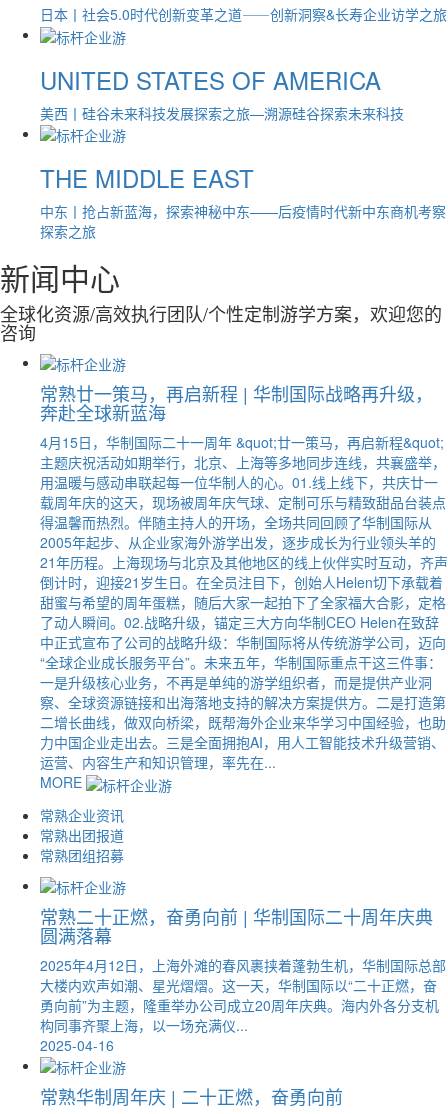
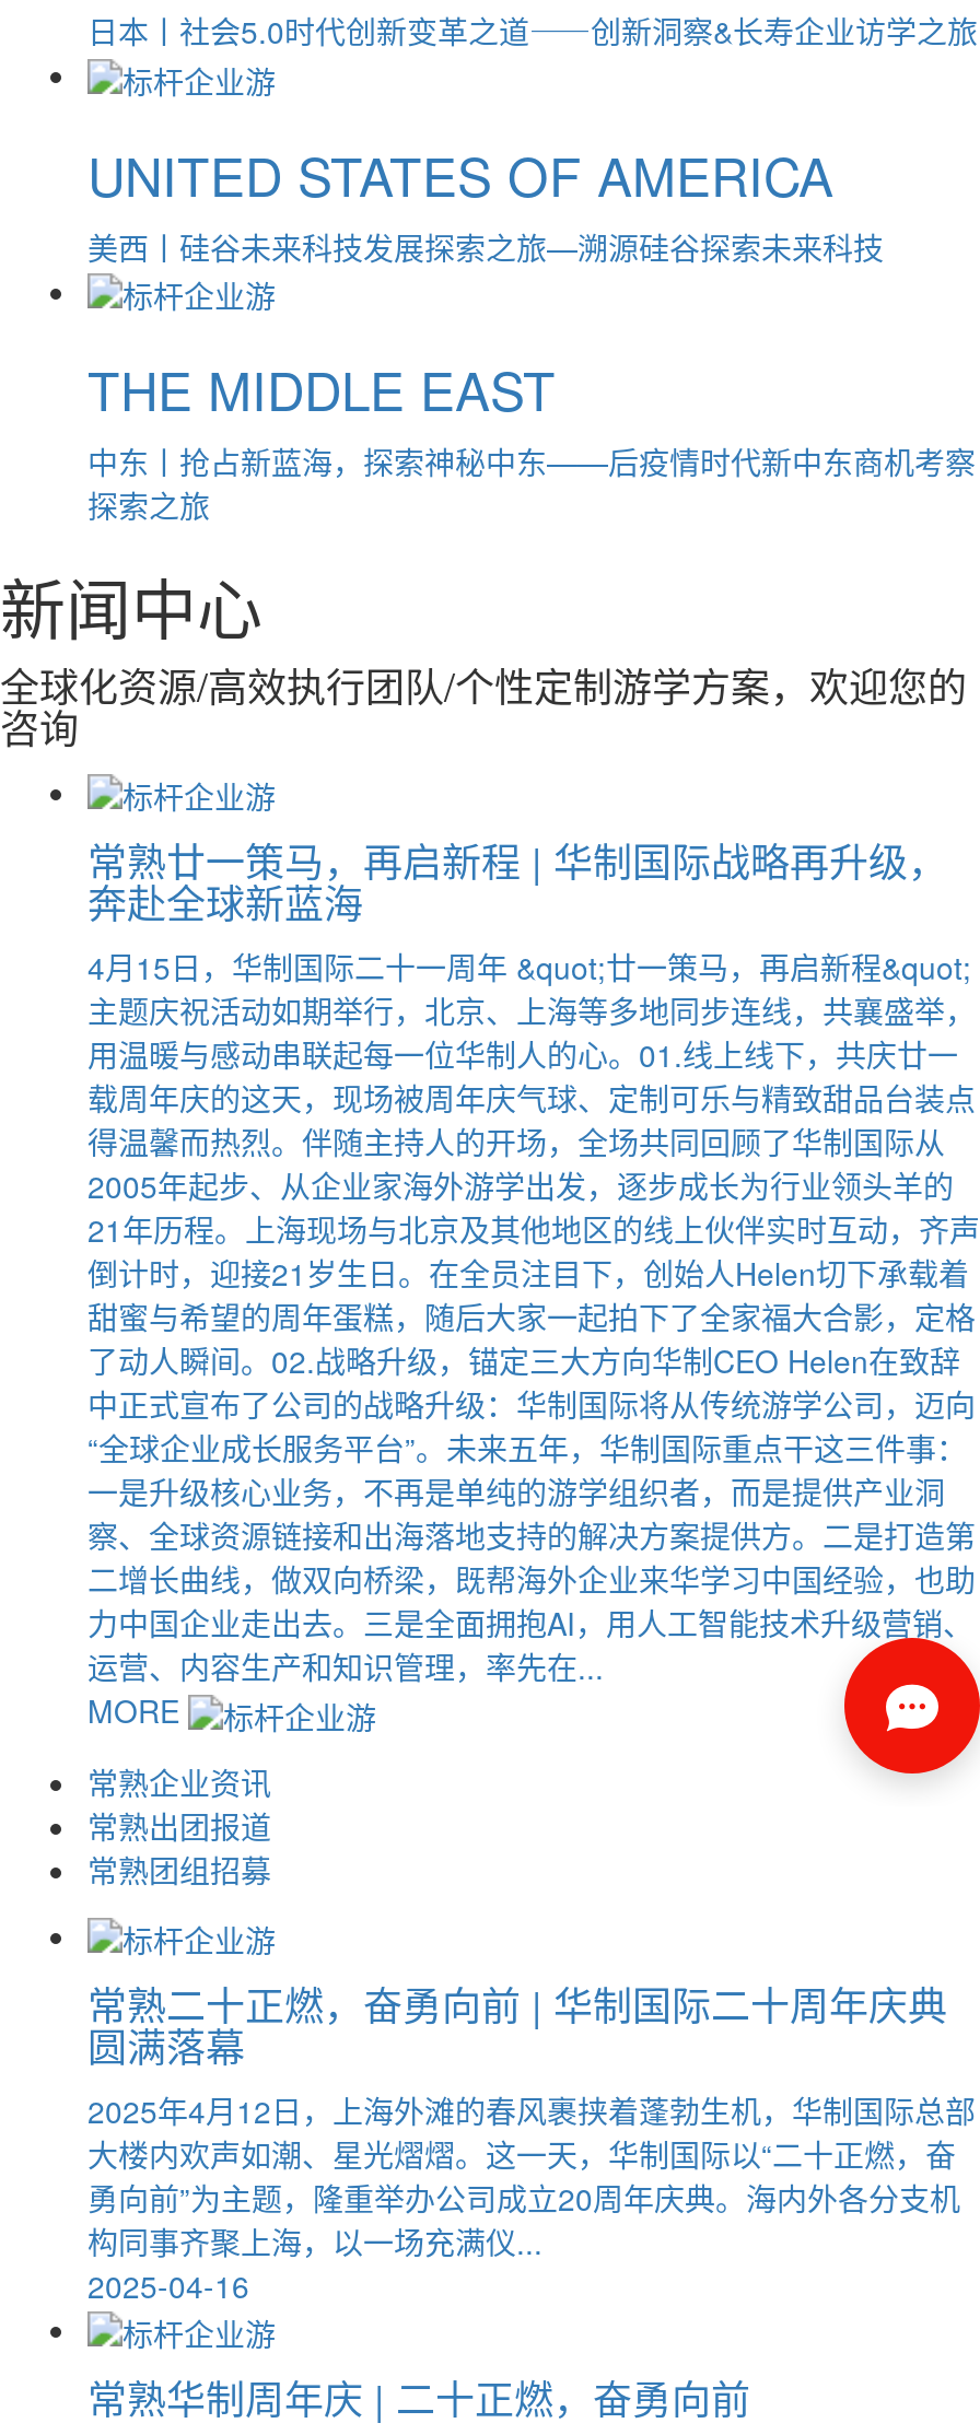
+ [image]
